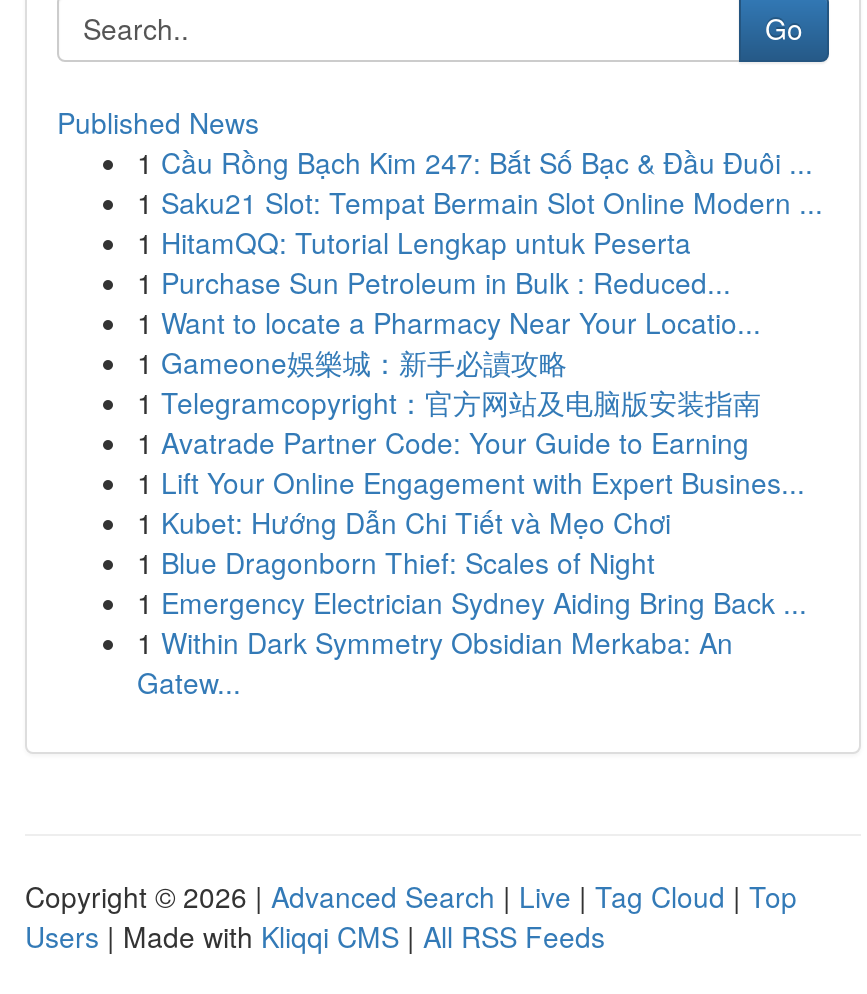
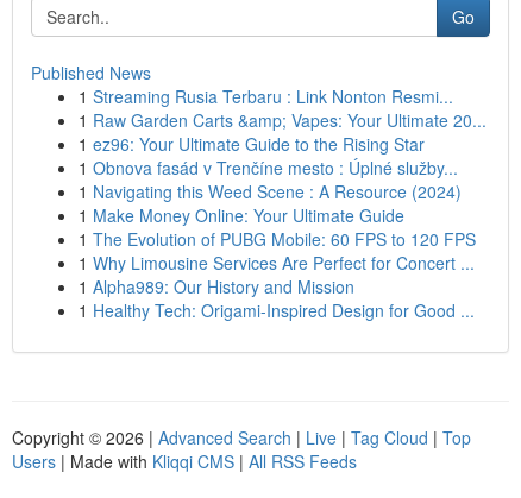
- 1 Cầu Rồng Bạch Kim 247: Bắt Số Bạc & Đầu Đuôi ...
- 1 Saku21 Slot: Tempat Bermain Slot Online Modern ...
- 1 HitamQQ: Tutorial Lengkap untuk Peserta
- 1 Purchase Sun Petroleum in Bulk : Reduced...
- 1 Want to locate a Pharmacy Near Your Locatio...
- 1 Gameone娛樂城：新手必讀攻略
- 1 Telegramcopyright：官方网站及电脑版安装指南
- 1 Avatrade Partner Code: Your Guide to Earning
- 1 Lift Your Online Engagement with Expert Busines...
- 1 Kubet: Hướng Dẫn Chi Tiết và Mẹo Chơi
- 1 Blue Dragonborn Thief: Scales of Night
- 1 Emergency Electrician Sydney Aiding Bring Back ...
- 1 Within Dark Symmetry Obsidian Merkaba: An
- Gatew...
+ 1 Streaming Rusia Terbaru : Link Nonton Resmi...
+ 1 Raw Garden Carts &amp; Vapes: Your Ultimate 20...
+ 1 ez96: Your Ultimate Guide to the Rising Star
+ 1 Obnova fasád v Trenčíne mesto : Úplné služby...
+ 1 Navigating this Weed Scene : A Resource (2024)
+ 1 Make Money Online: Your Ultimate Guide
+ 1 The Evolution of PUBG Mobile: 60 FPS to 120 FPS
+ 1 Why Limousine Services Are Perfect for Concert ...
+ 1 Alpha989: Our History and Mission
+ 1 Healthy Tech: Origami-Inspired Design for Good ...
